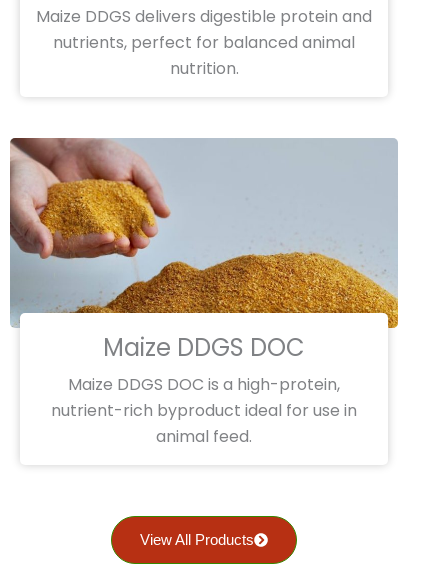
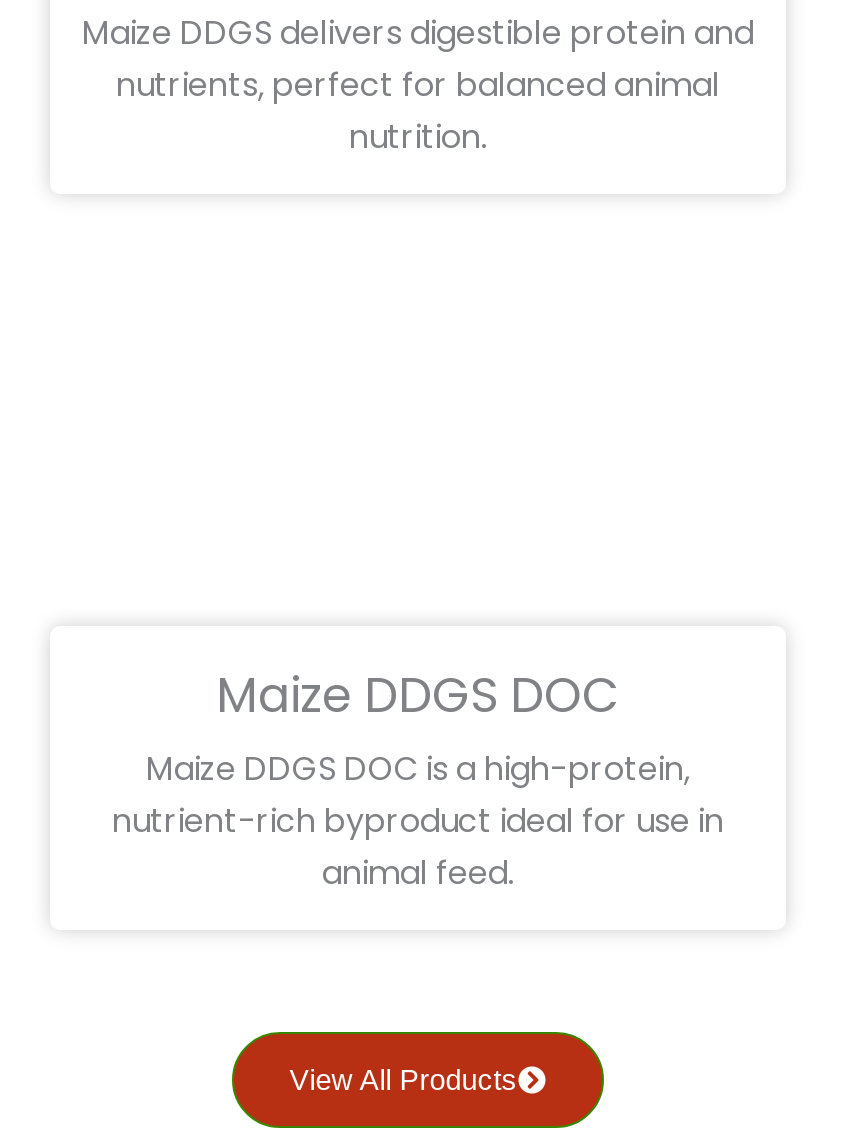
- [image]
